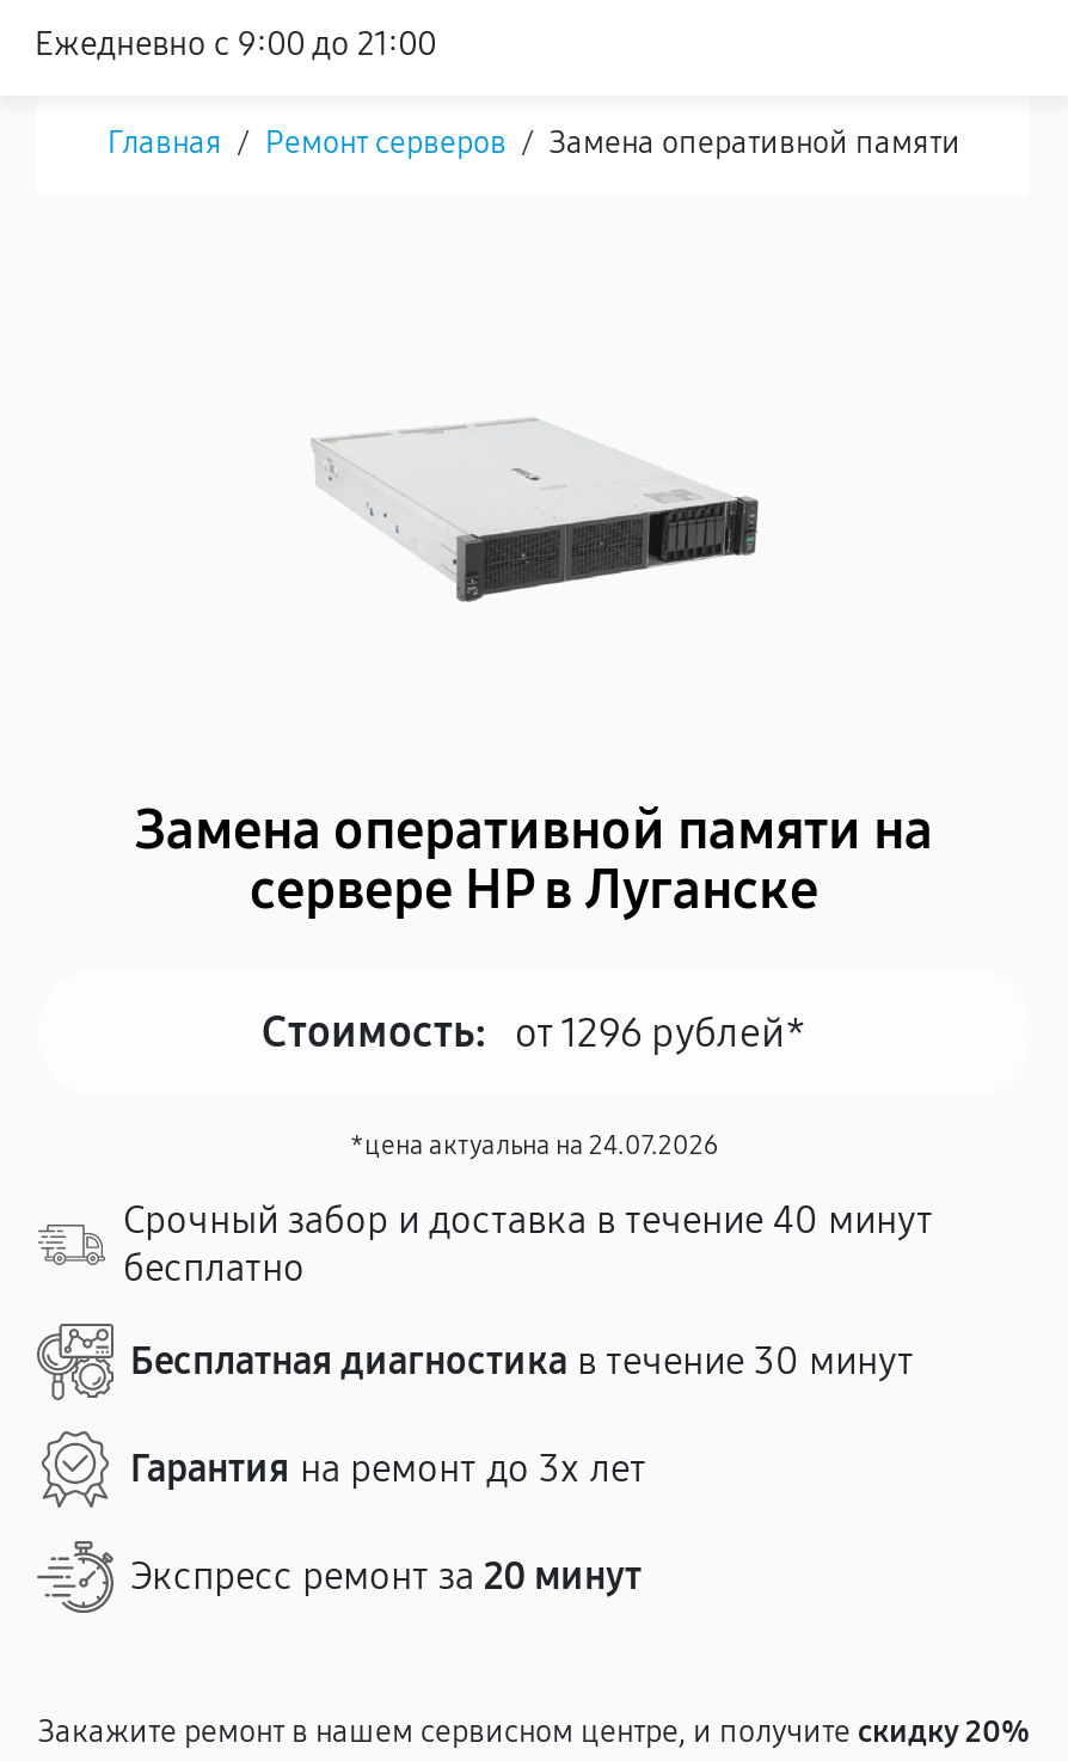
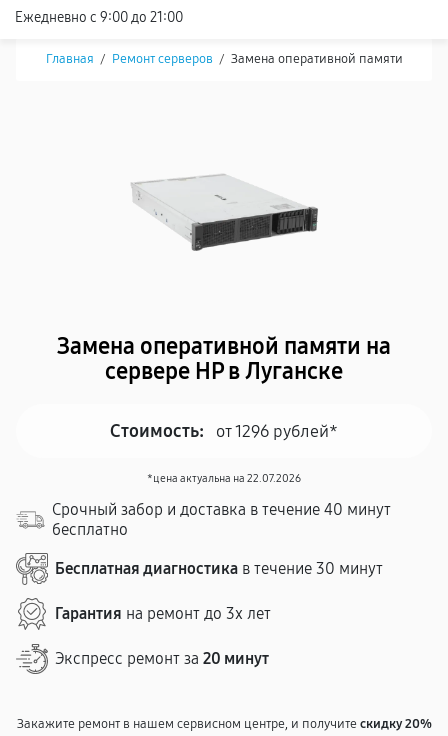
- *цена актуальна на 24.07.2026
+ *цена актуальна на 22.07.2026
